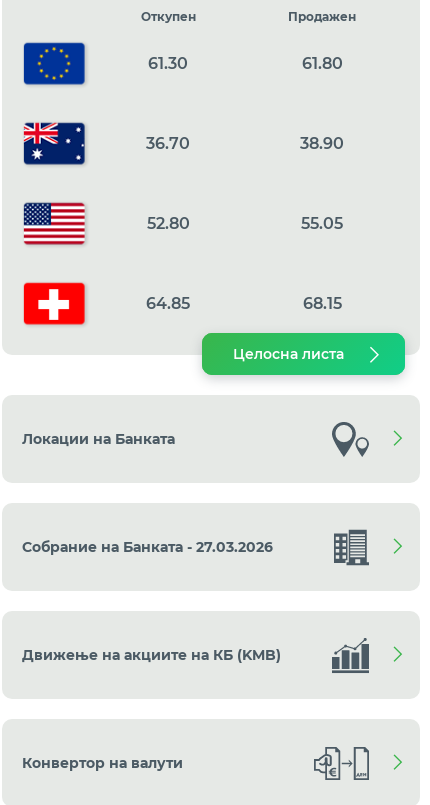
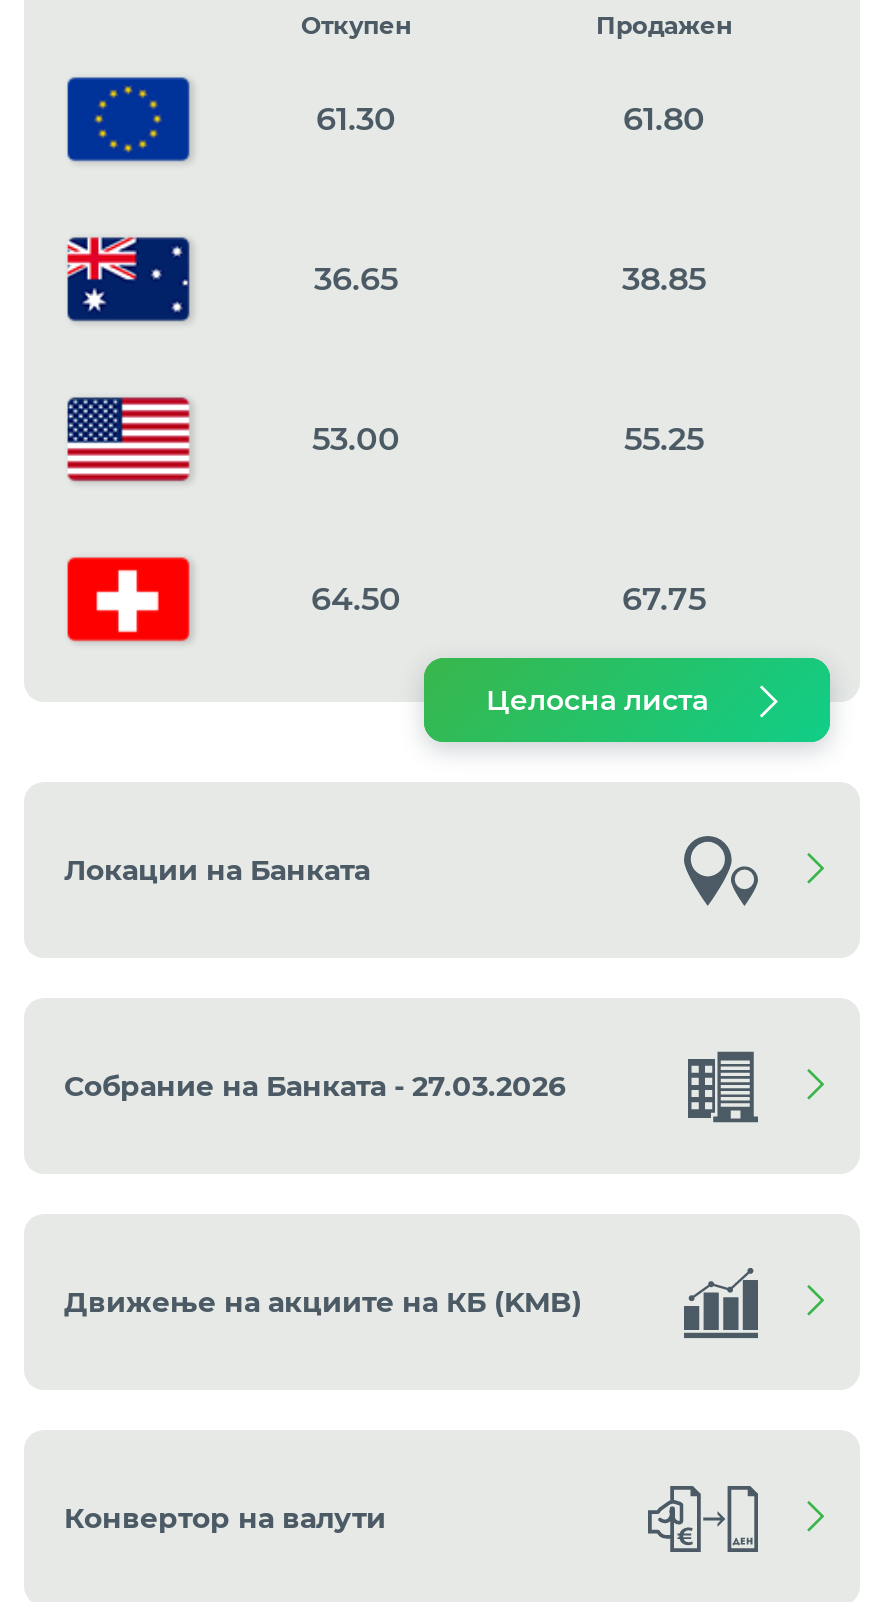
- 36.70
+ 36.65

- 38.90
+ 38.85

- 52.80
+ 53.00

- 55.05
+ 55.25

- 64.85
+ 64.50

- 68.15
+ 67.75
